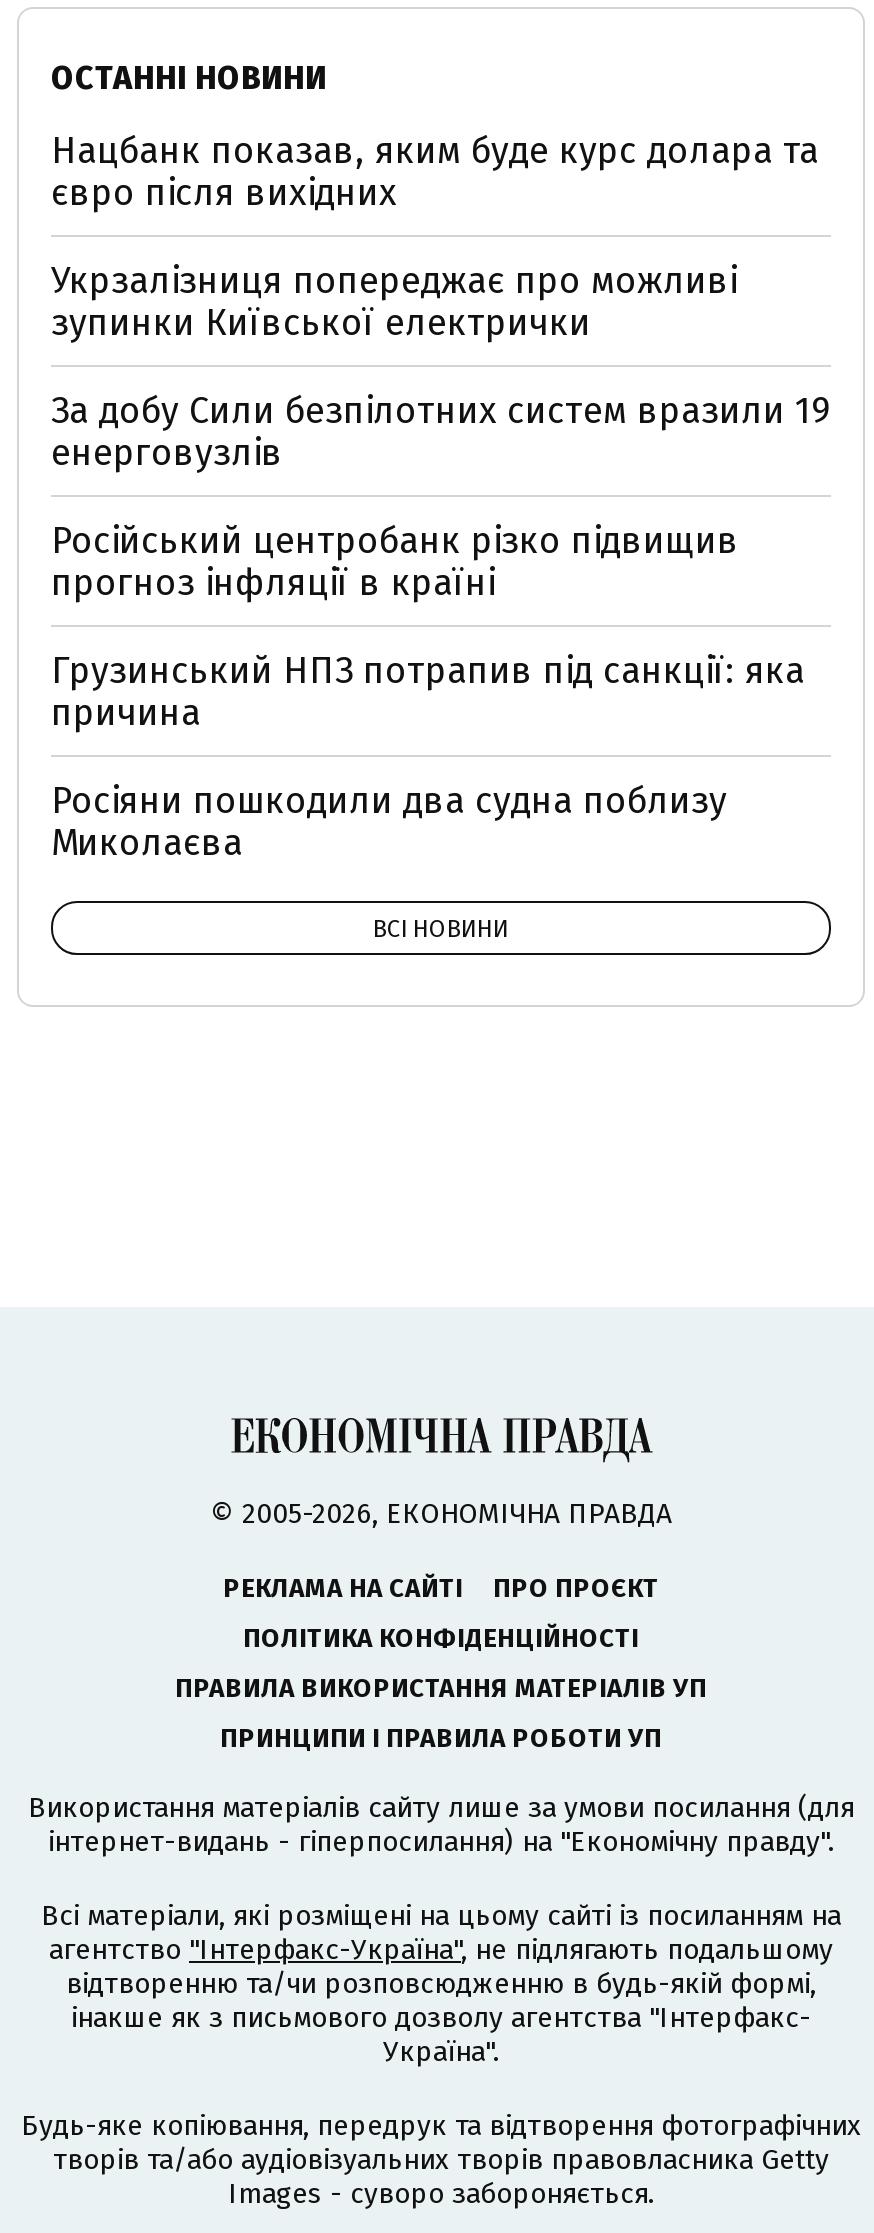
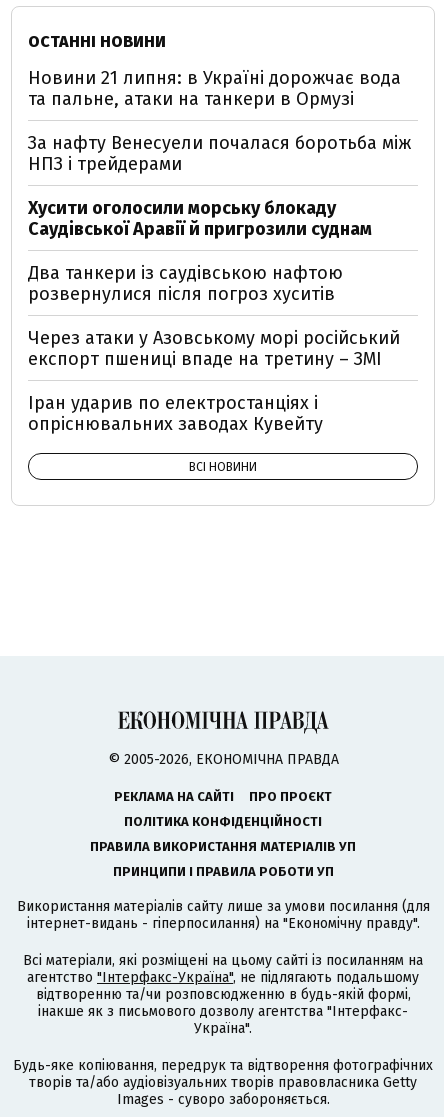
- Нацбанк показав, яким буде курс долара та
- євро після вихідних
+ Новини 21 липня: в Україні дорожчає вода
+ та пальне, атаки на танкери в Ормузі

- Укрзалізниця попереджає про можливі
- зупинки Київської електрички
+ За нафту Венесуели почалася боротьба між
+ НПЗ і трейдерами

- За добу Сили безпілотних систем вразили 19
- енерговузлів
+ Хусити оголосили морську блокаду
+ Саудівської Аравії й пригрозили суднам

- Російський центробанк різко підвищив
- прогноз інфляції в країні
+ Два танкери із саудівською нафтою
+ розвернулися після погроз хуситів

- Грузинський НПЗ потрапив під санкції: яка
- причина
+ Через атаки у Азовському морі російський
+ експорт пшениці впаде на третину – ЗМІ

- Росіяни пошкодили два судна поблизу
- Миколаєва
+ Іран ударив по електростанціях і
+ опріснювальних заводах Кувейту
